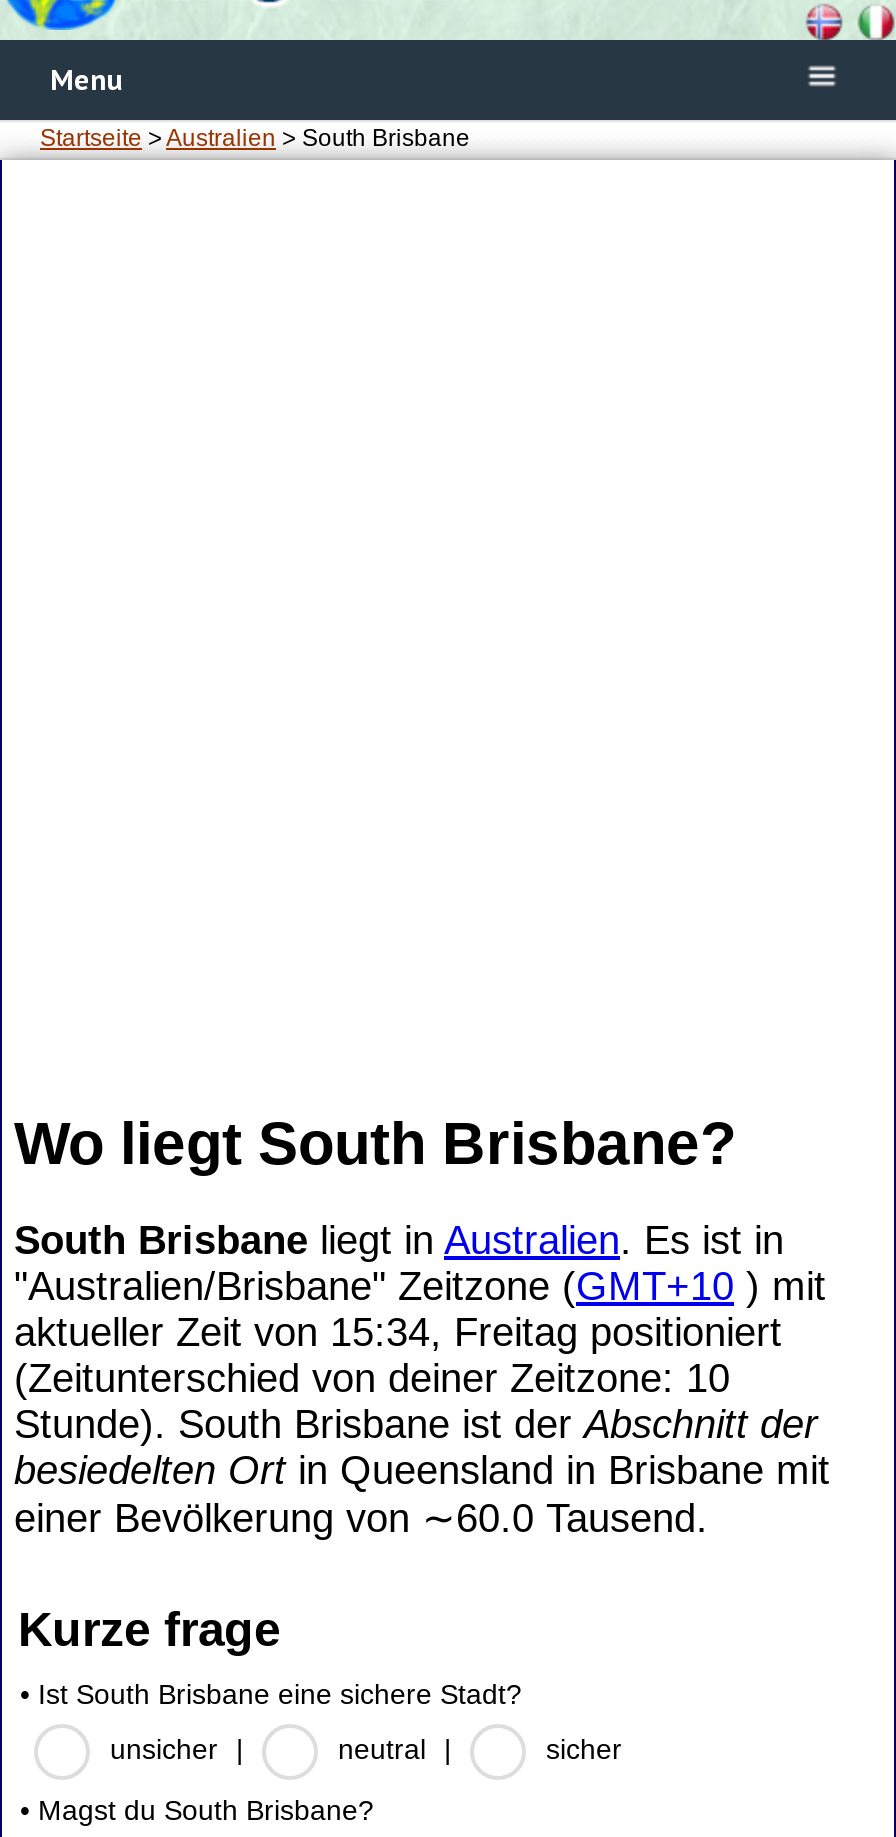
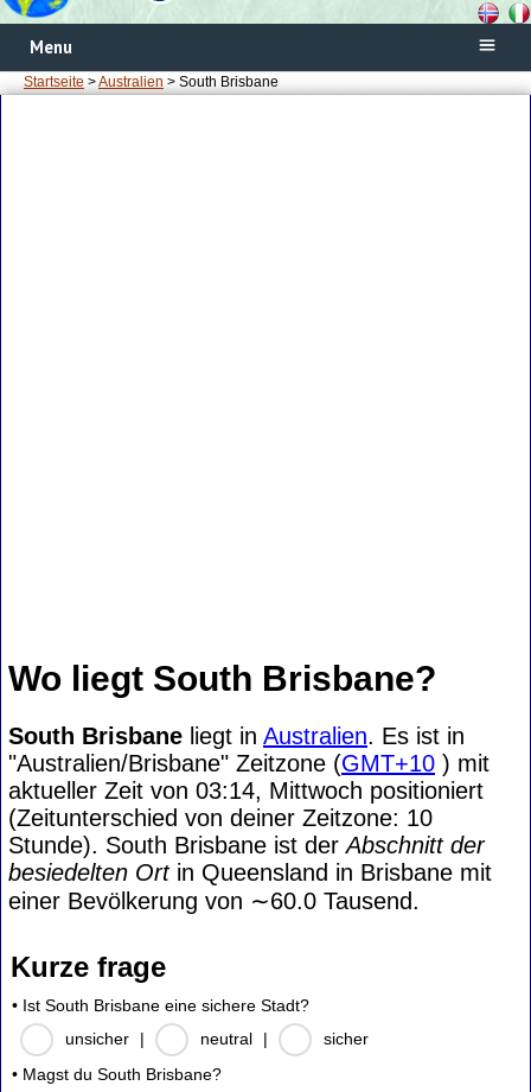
- aktueller Zeit von 15:34, Freitag positioniert
+ aktueller Zeit von 03:14, Mittwoch positioniert
